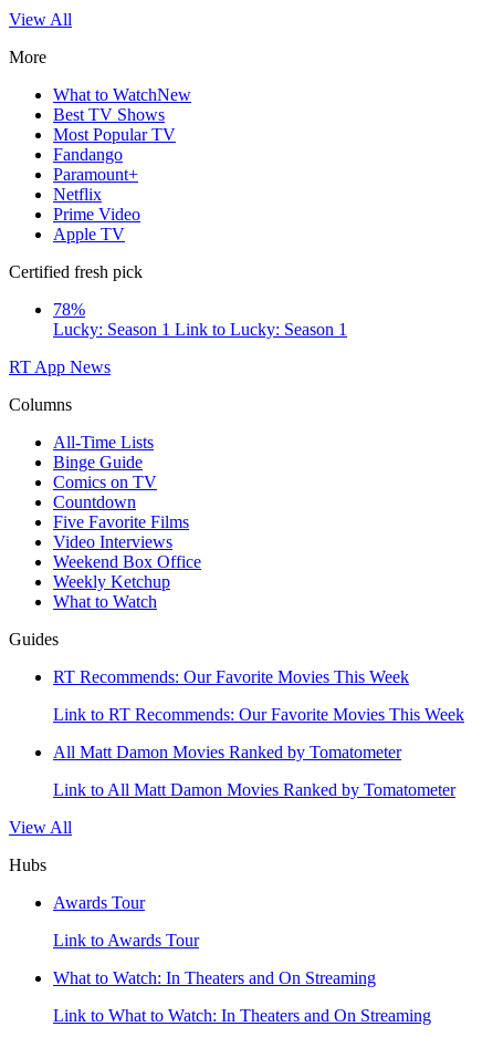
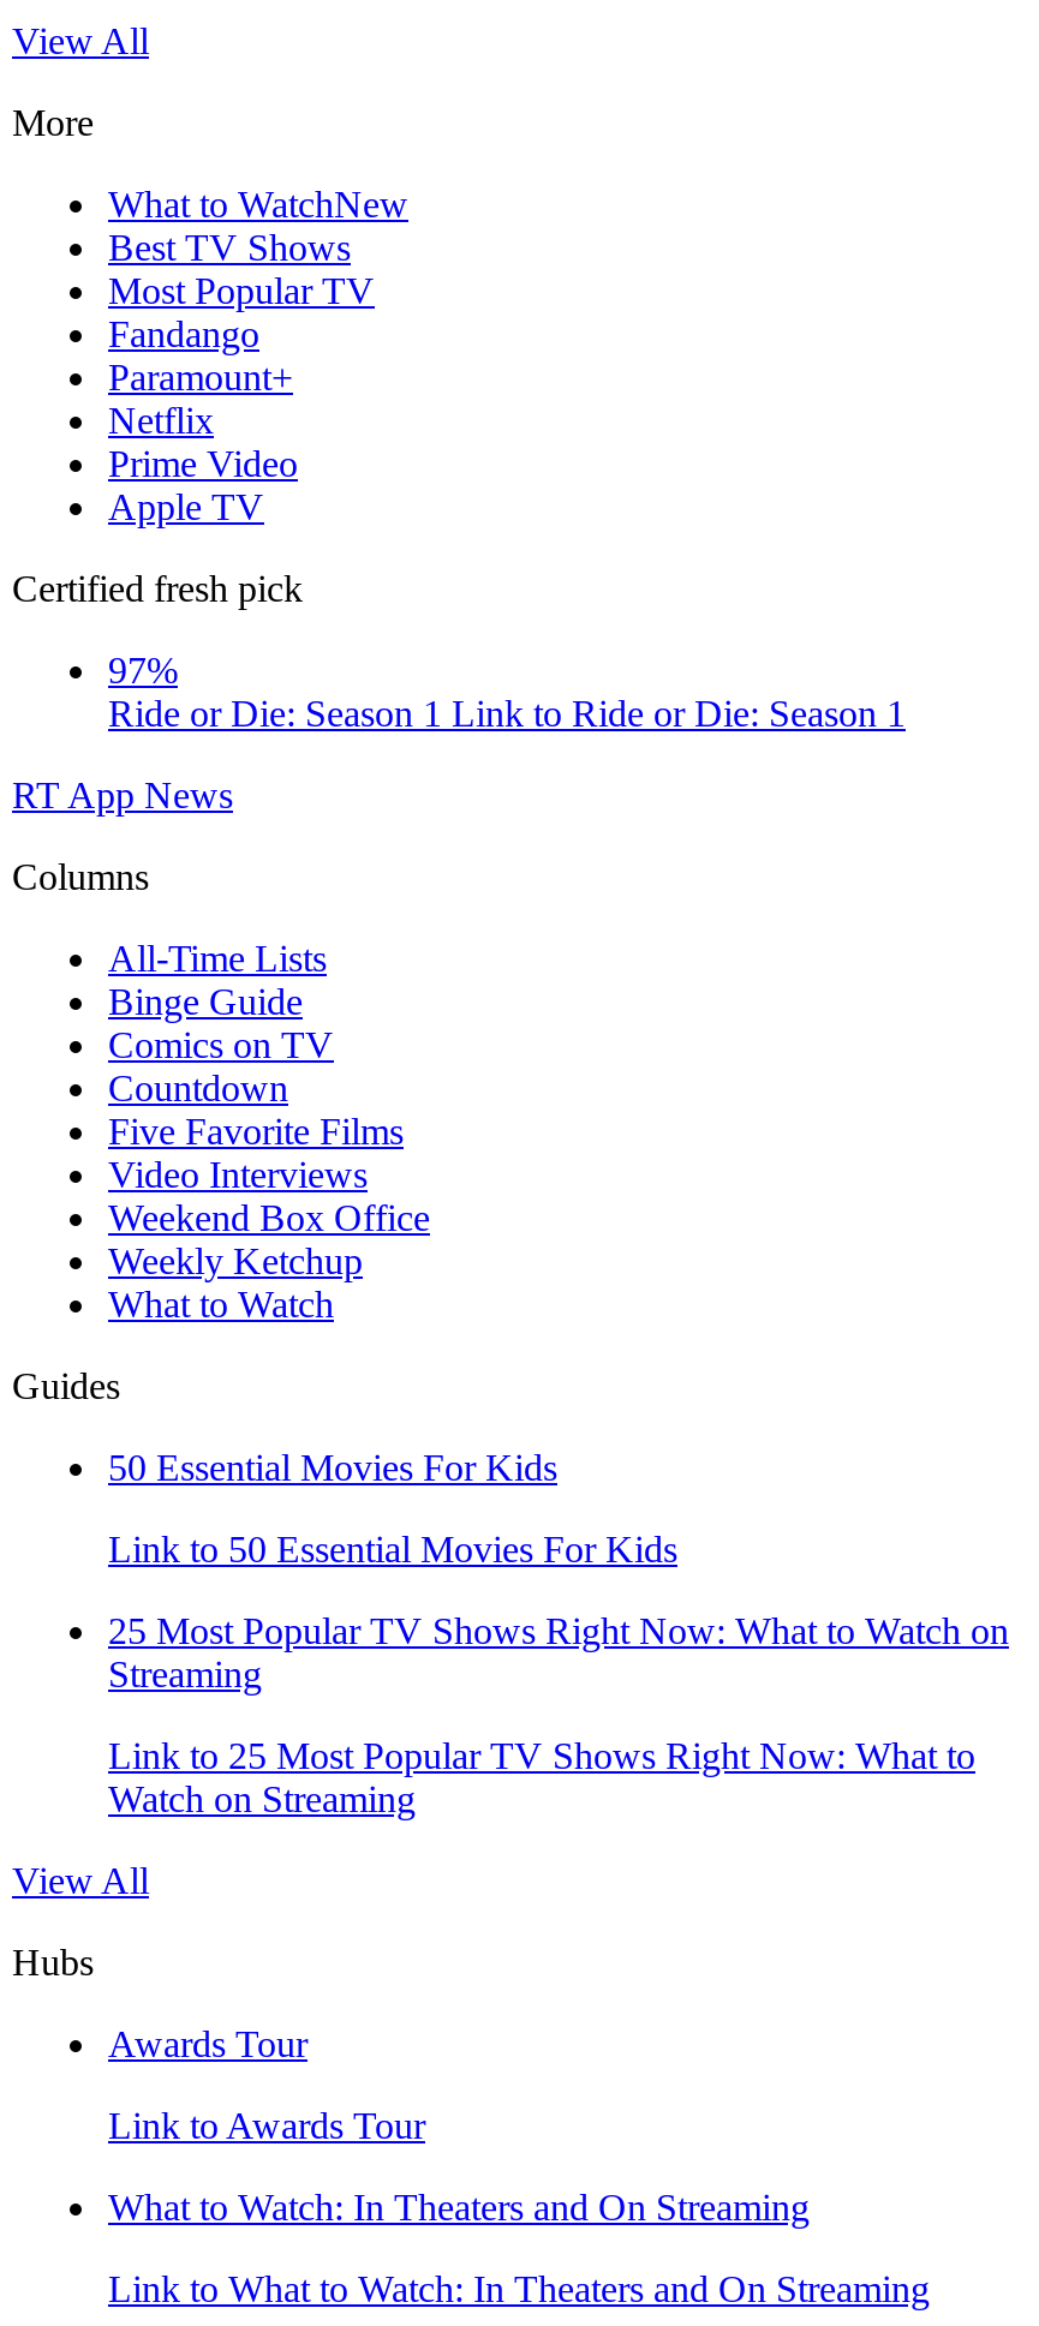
- 78%
- Lucky: Season 1 Link to Lucky: Season 1
+ 97%
+ Ride or Die: Season 1 Link to Ride or Die: Season 1

- RT Recommends: Our Favorite Movies This Week
+ 50 Essential Movies For Kids

- Link to RT Recommends: Our Favorite Movies This Week
+ Link to 50 Essential Movies For Kids

- All Matt Damon Movies Ranked by Tomatometer
+ 25 Most Popular TV Shows Right Now: What to Watch on
+ Streaming

- Link to All Matt Damon Movies Ranked by Tomatometer
+ Link to 25 Most Popular TV Shows Right Now: What to
+ Watch on Streaming
